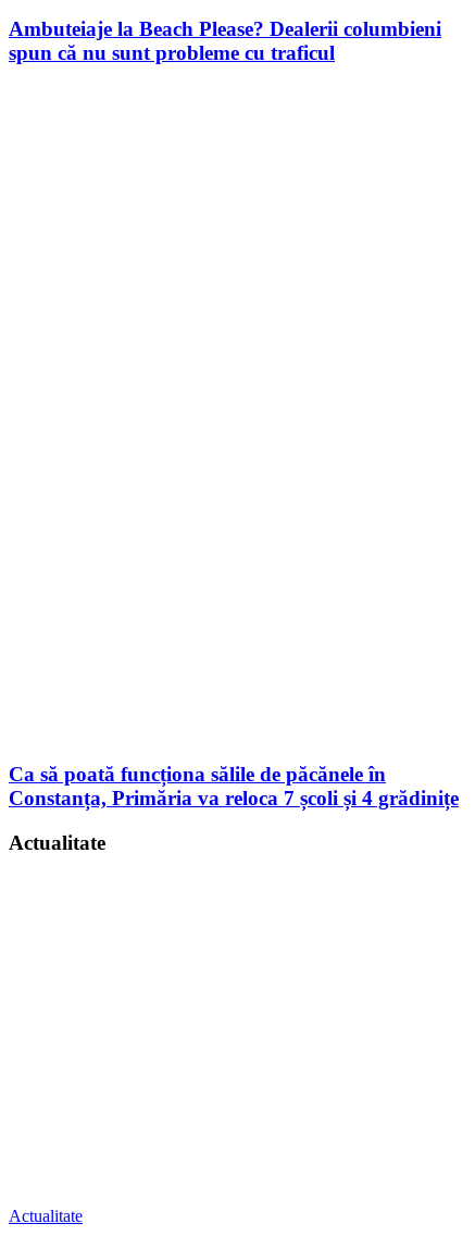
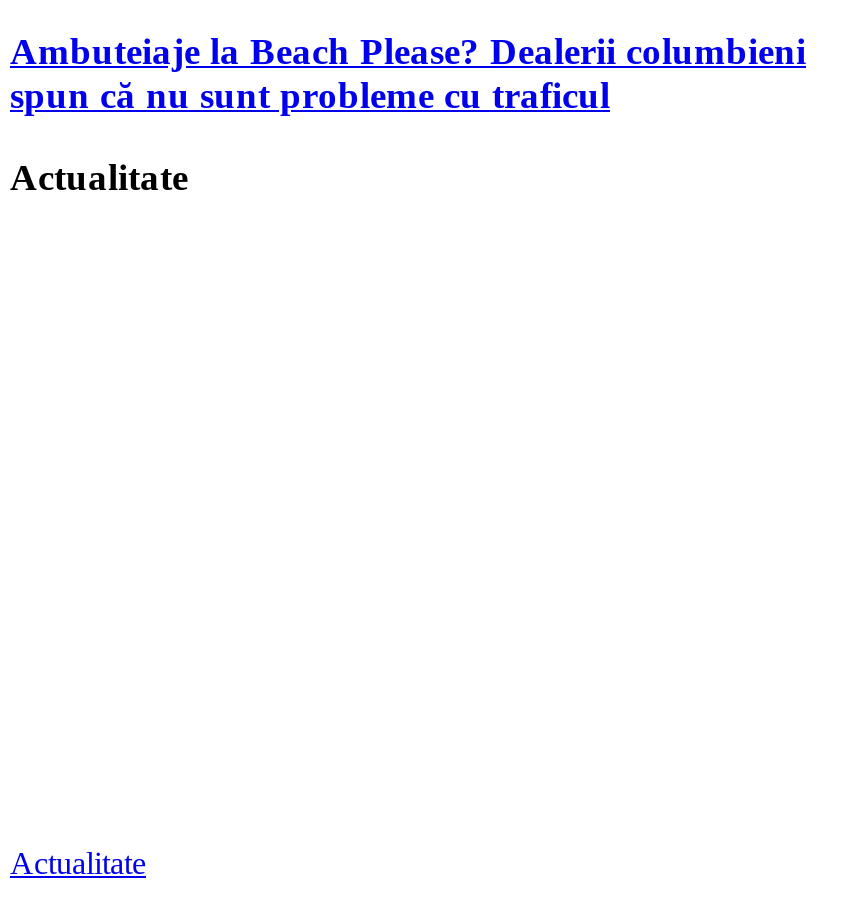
- Ca să poată funcționa sălile de păcănele în
- Constanța, Primăria va reloca 7 școli și 4 grădinițe
